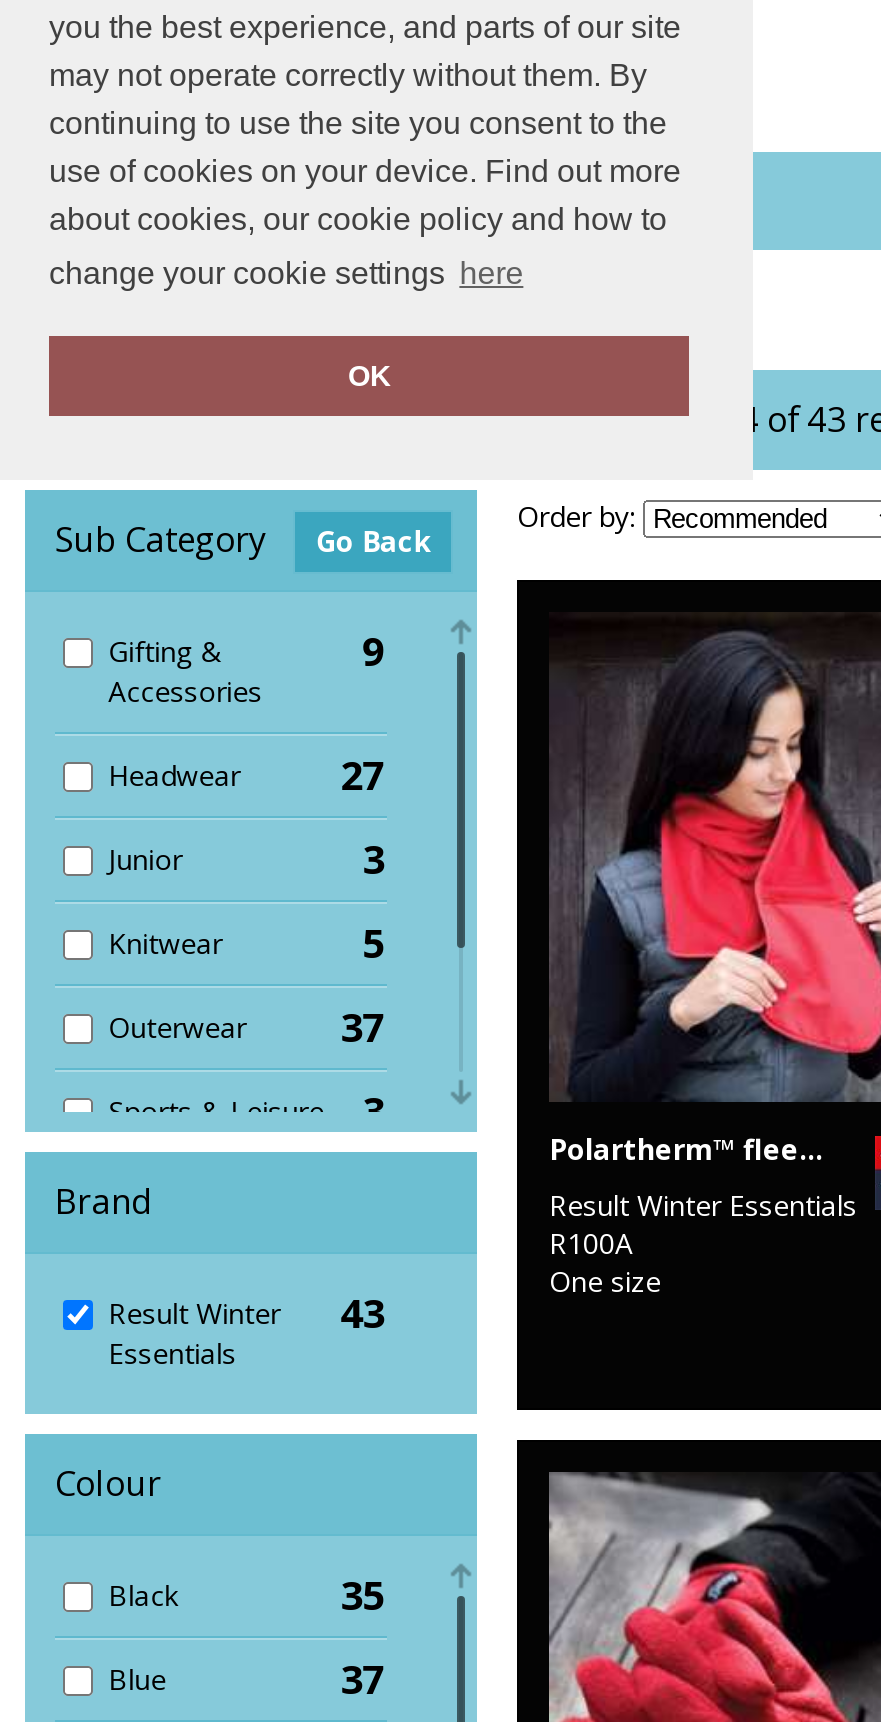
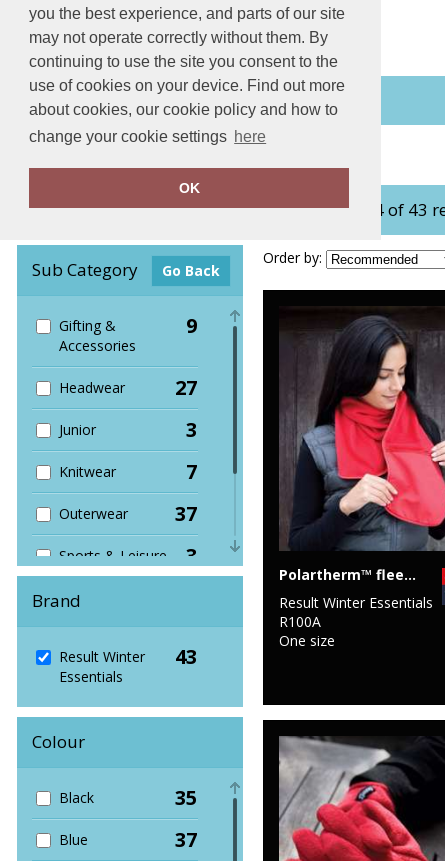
- 5
+ 7
